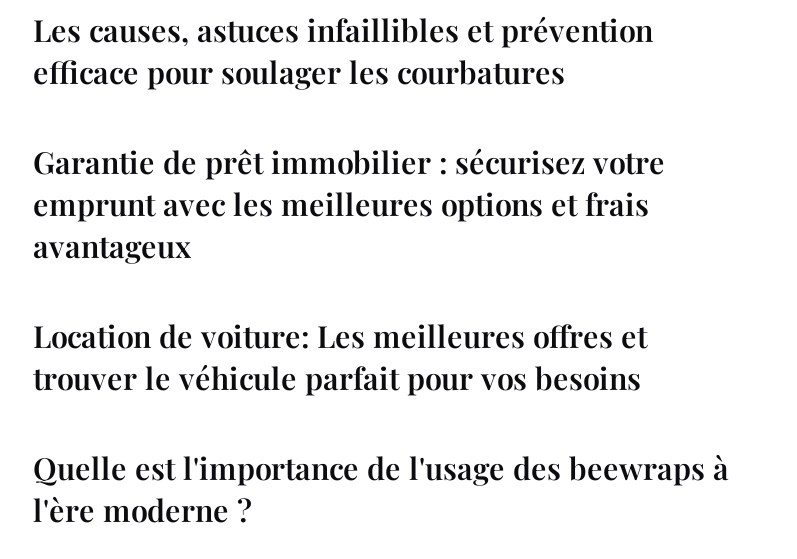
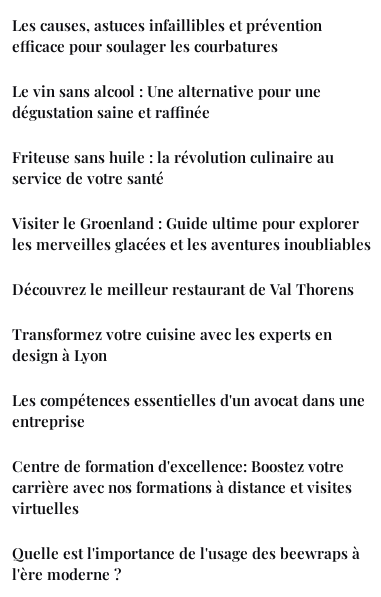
- Garantie de prêt immobilier : sécurisez votre
- emprunt avec les meilleures options et frais
- avantageux
- Location de voiture: Les meilleures offres et
- trouver le véhicule parfait pour vos besoins
+ Le vin sans alcool : Une alternative pour une
+ dégustation saine et raffinée
+ Friteuse sans huile : la révolution culinaire au
+ service de votre santé
+ Visiter le Groenland : Guide ultime pour explorer
+ les merveilles glacées et les aventures inoubliables
+ Découvrez le meilleur restaurant de Val Thorens
+ Transformez votre cuisine avec les experts en
+ design à Lyon
+ Les compétences essentielles d'un avocat dans une
+ entreprise
+ Centre de formation d'excellence: Boostez votre
+ carrière avec nos formations à distance et visites
+ virtuelles
